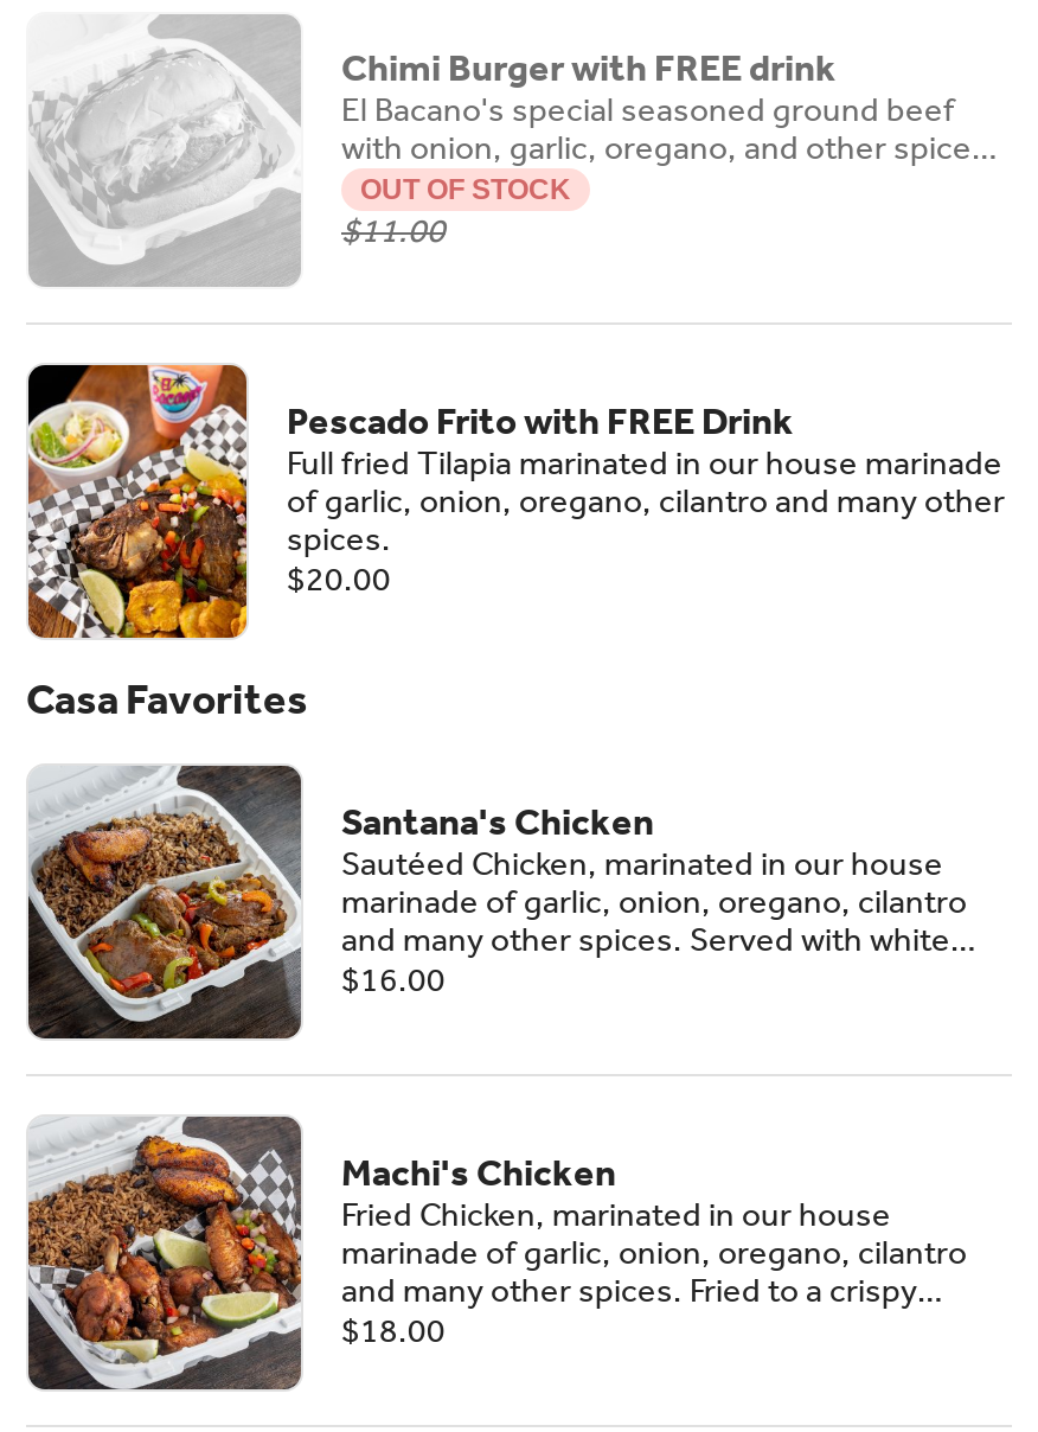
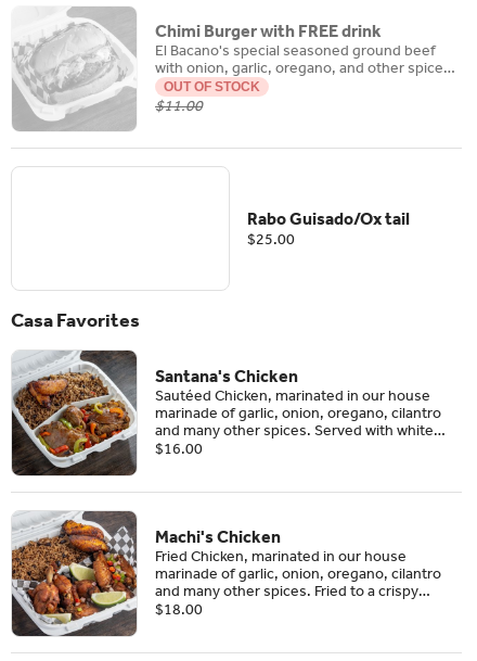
- [image]

- Pescado Frito with FREE Drink
- Full fried Tilapia marinated in our house marinade
- of garlic, onion, oregano, cilantro and many other
- spices.
- $20.00
+ Rabo Guisado/Ox tail
+ $25.00
